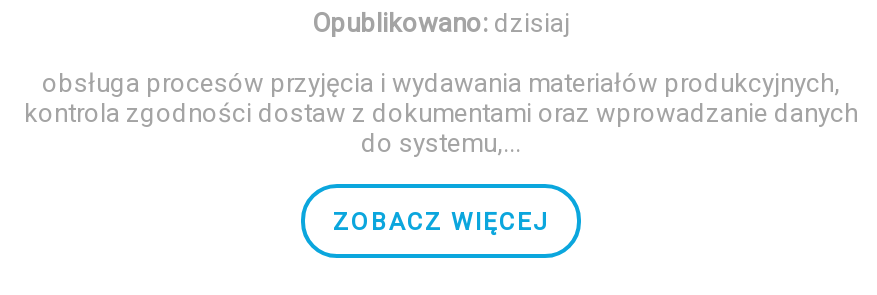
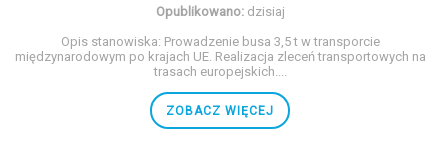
- obsługa procesów przyjęcia i wydawania materiałów produkcyjnych,
- kontrola zgodności dostaw z dokumentami oraz wprowadzanie danych
- do systemu,...
+ Opis stanowiska: Prowadzenie busa 3,5 t w transporcie
+ międzynarodowym po krajach UE. Realizacja zleceń transportowych na
+ trasach europejskich....
